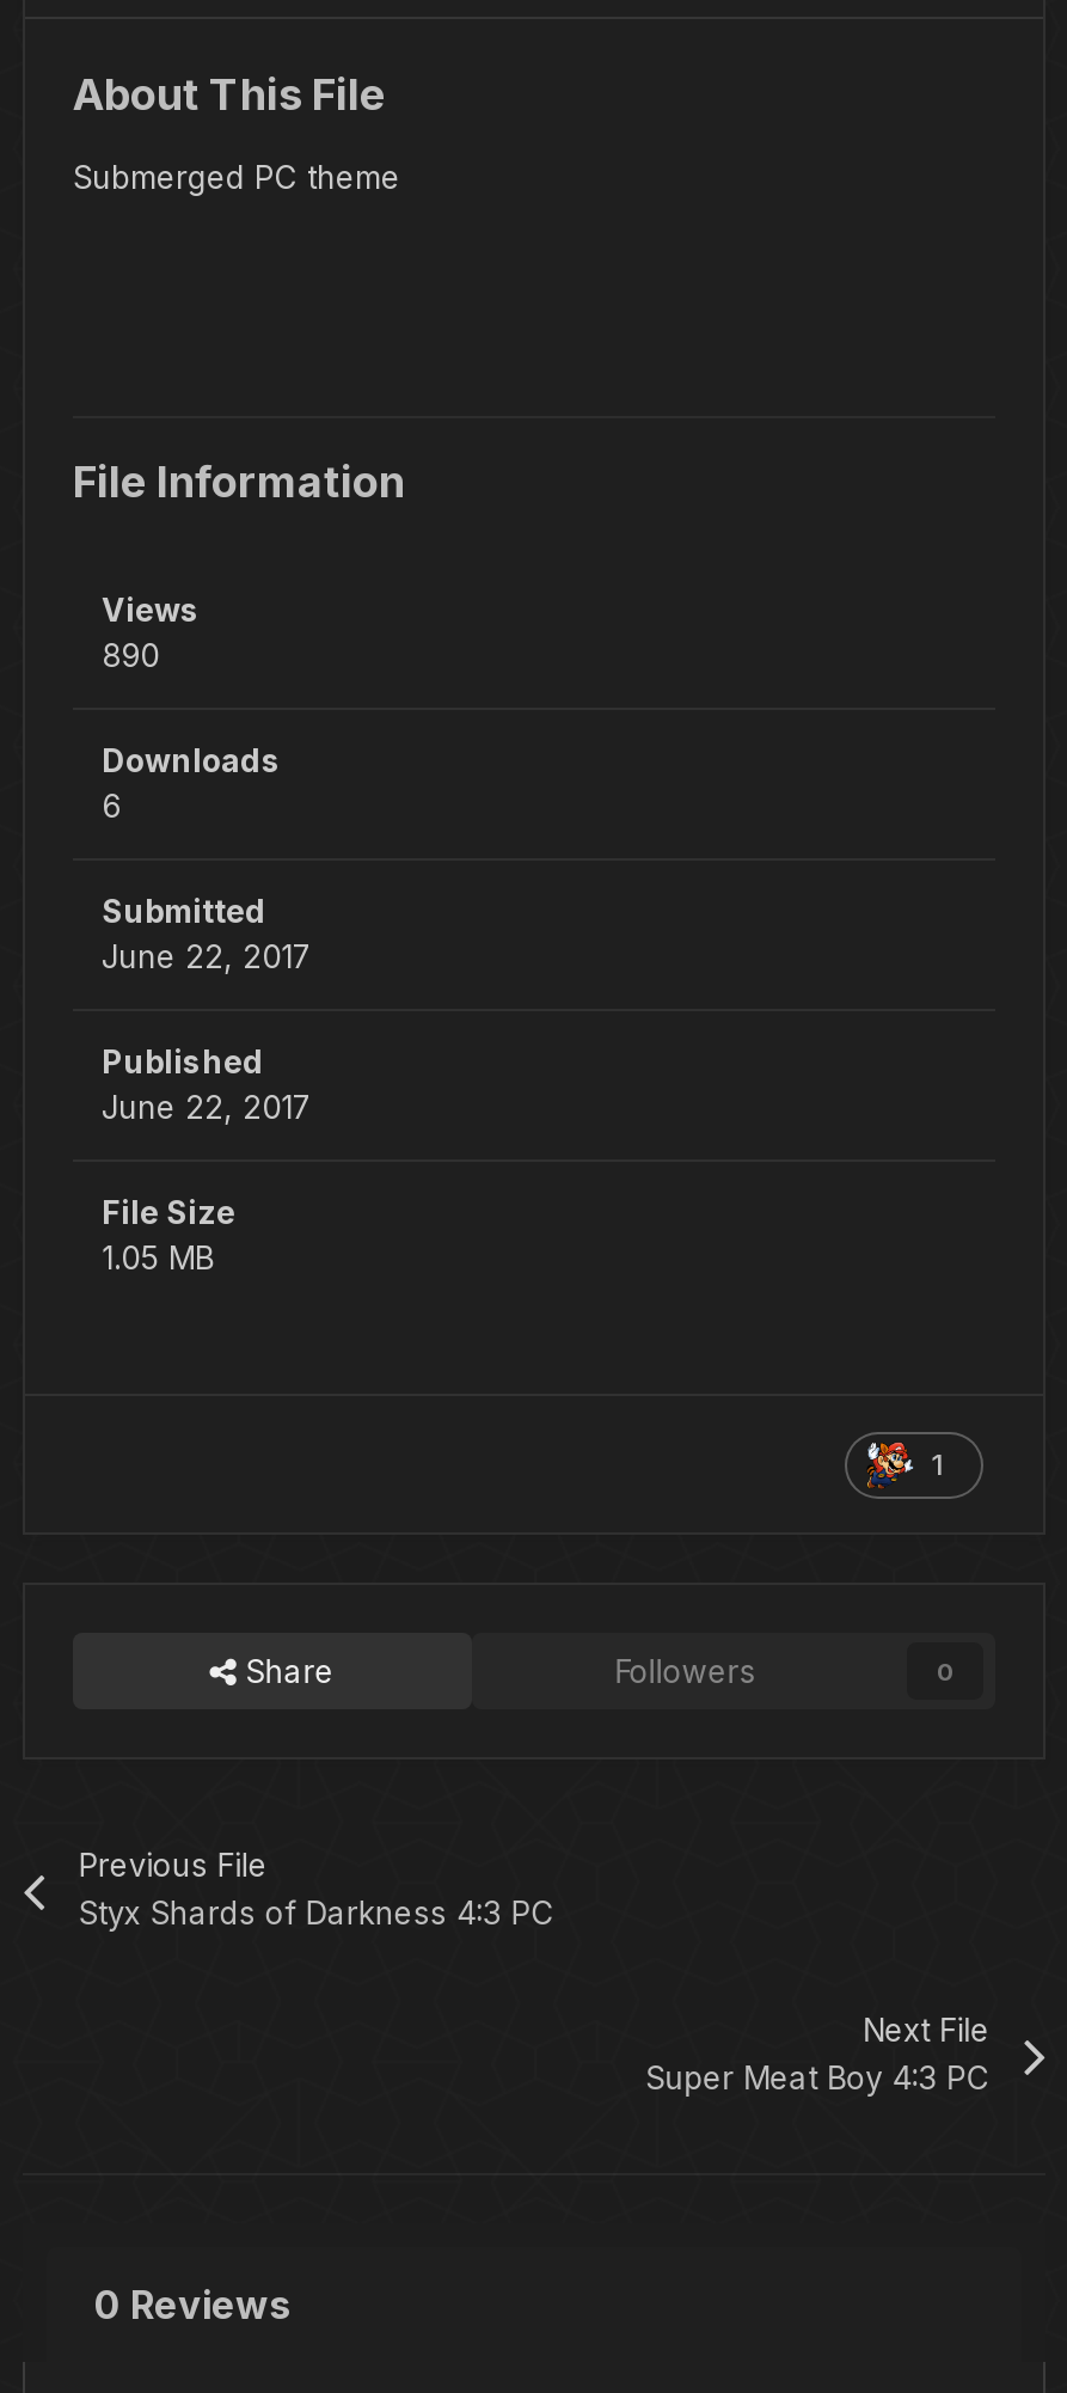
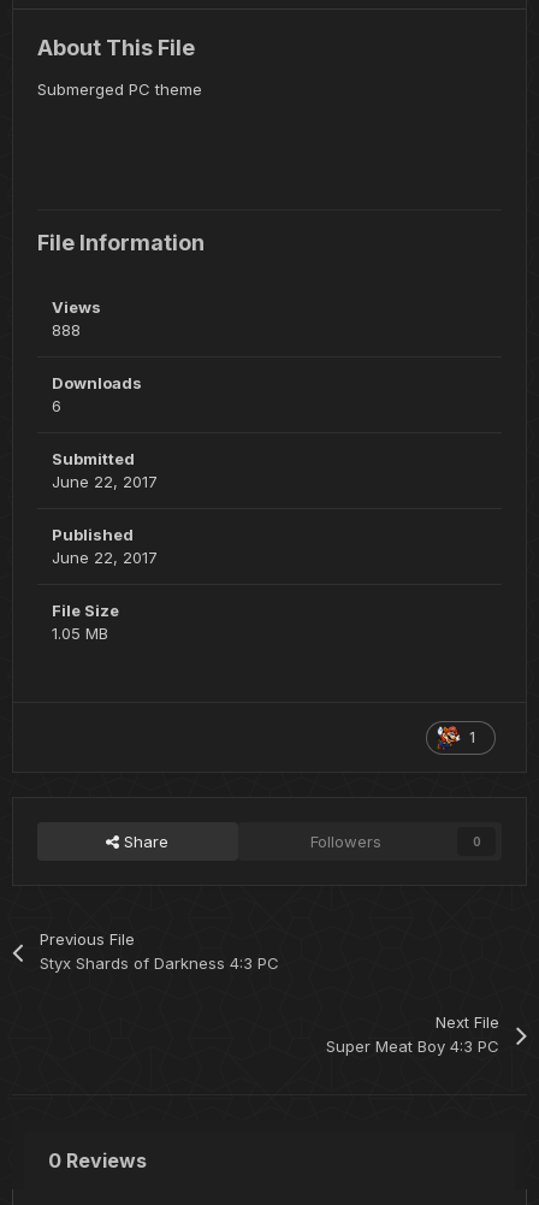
- 890
+ 888
